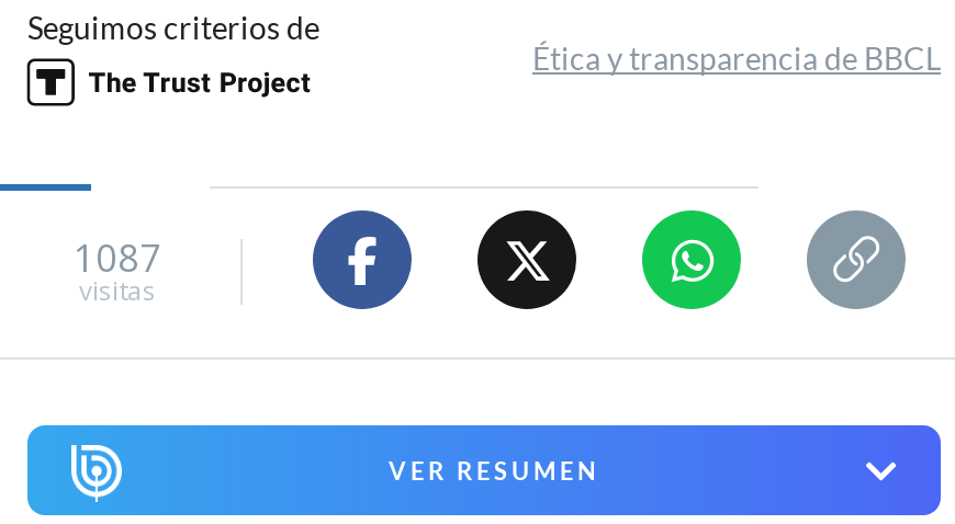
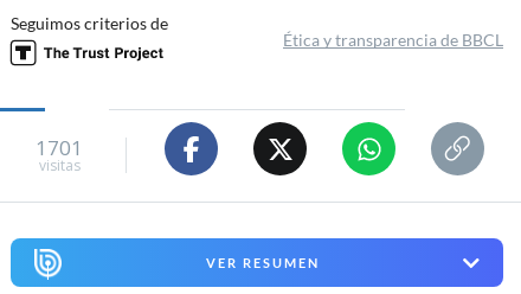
- 1087
+ 1701
